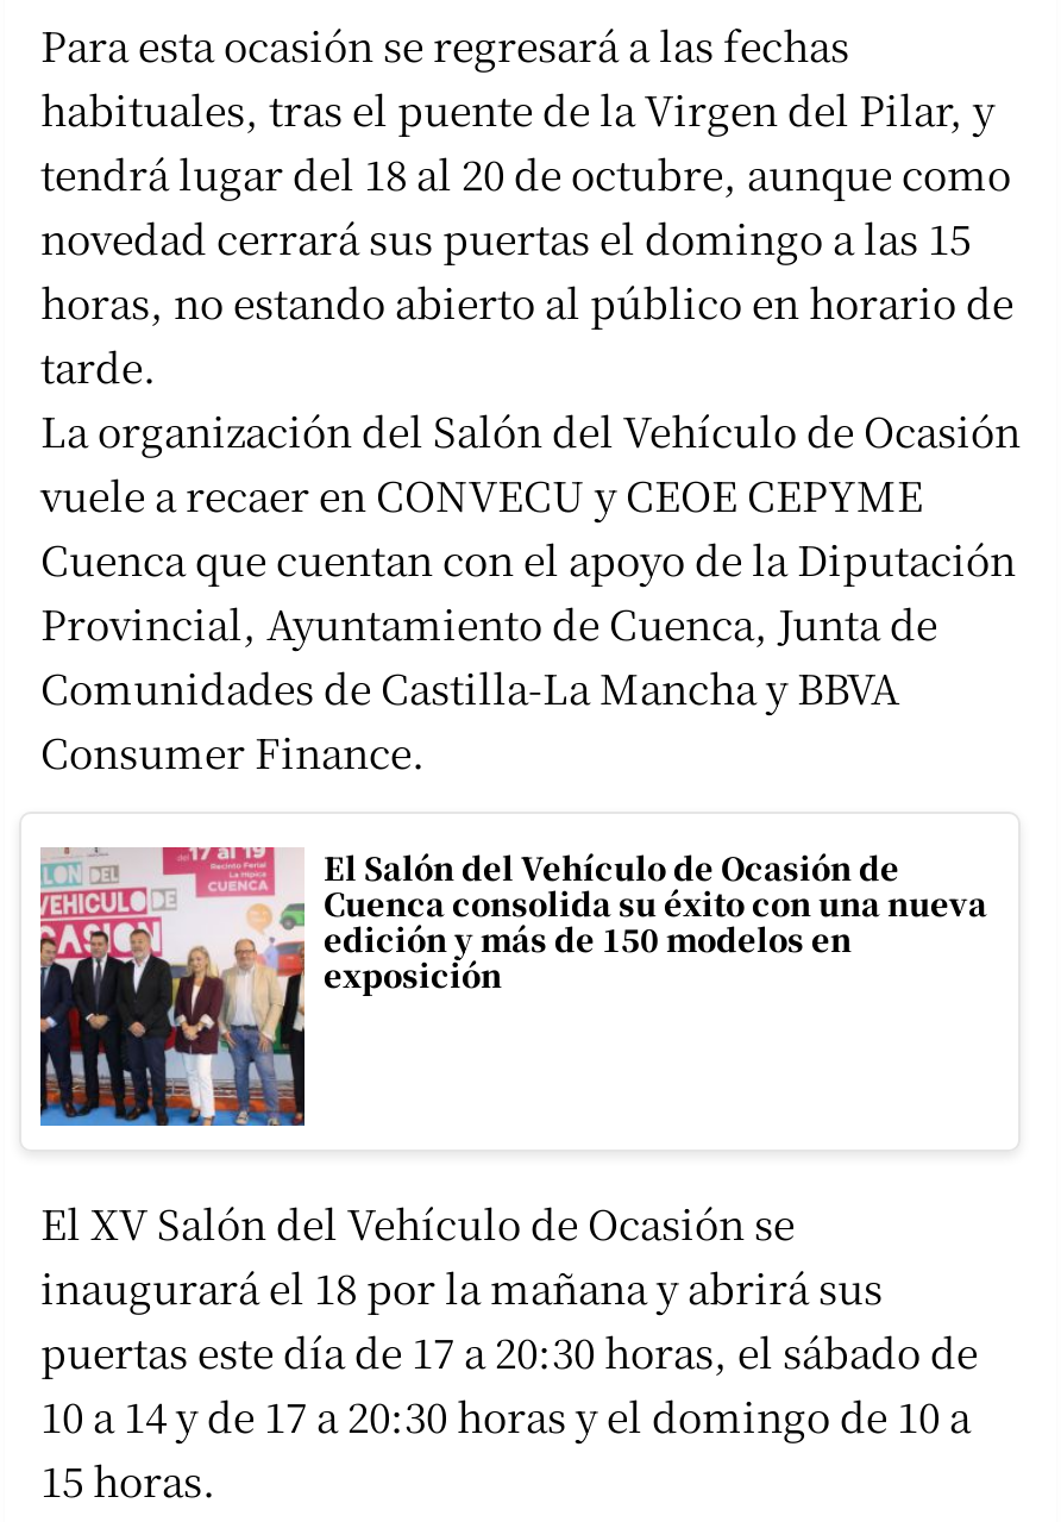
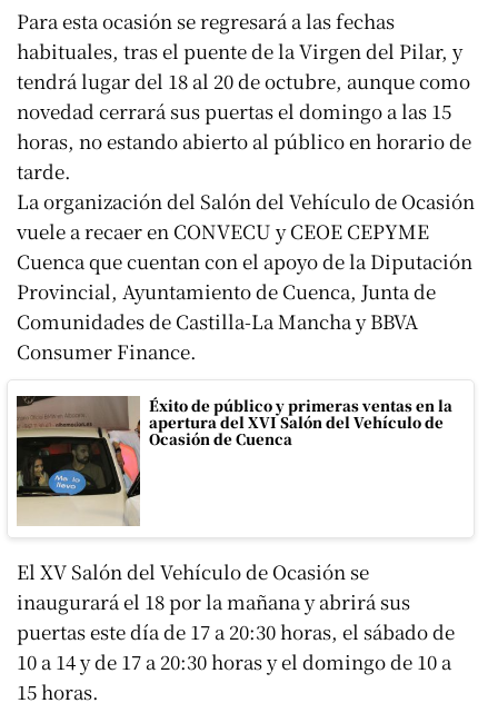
- [image]
- El Salón del Vehículo de Ocasión de
- Cuenca consolida su éxito con una nueva
- edición y más de 150 modelos en
- exposición
+ [image]
+ Éxito de público y primeras ventas en la
+ apertura del XVI Salón del Vehículo de
+ Ocasión de Cuenca
